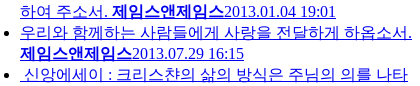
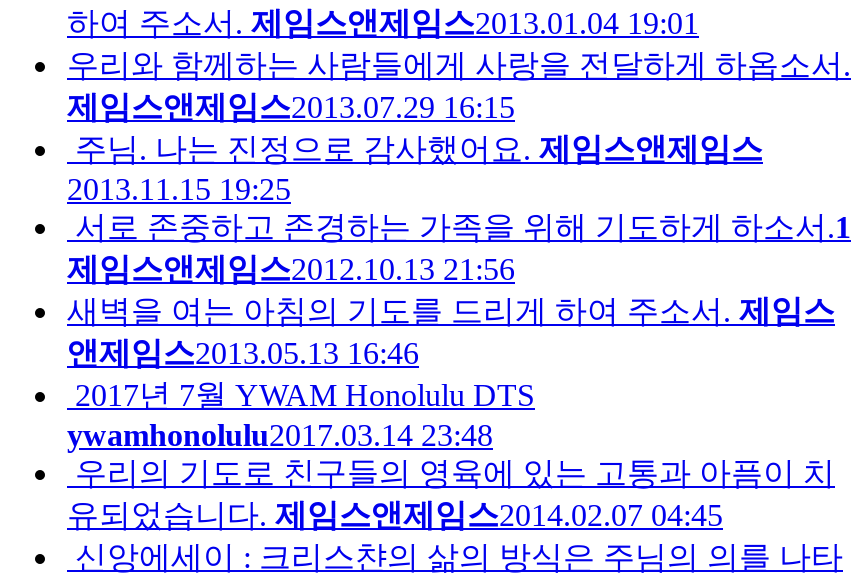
+ 주님. 나는 진정으로 감사했어요. 제임스앤제임스
+ 2013.11.15 19:25
+ 서로 존중하고 존경하는 가족을 위해 기도하게 하소서. 1
+ 제임스앤제임스2012.10.13 21:56
+ 새벽을 여는 아침의 기도를 드리게 하여 주소서. 제임스
+ 앤제임스2013.05.13 16:46
+ 2017년 7월 YWAM Honolulu DTS
+ ywamhonolulu2017.03.14 23:48
+ 우리의 기도로 친구들의 영육에 있는 고통과 아픔이 치
+ 유되었습니다. 제임스앤제임스2014.02.07 04:45
